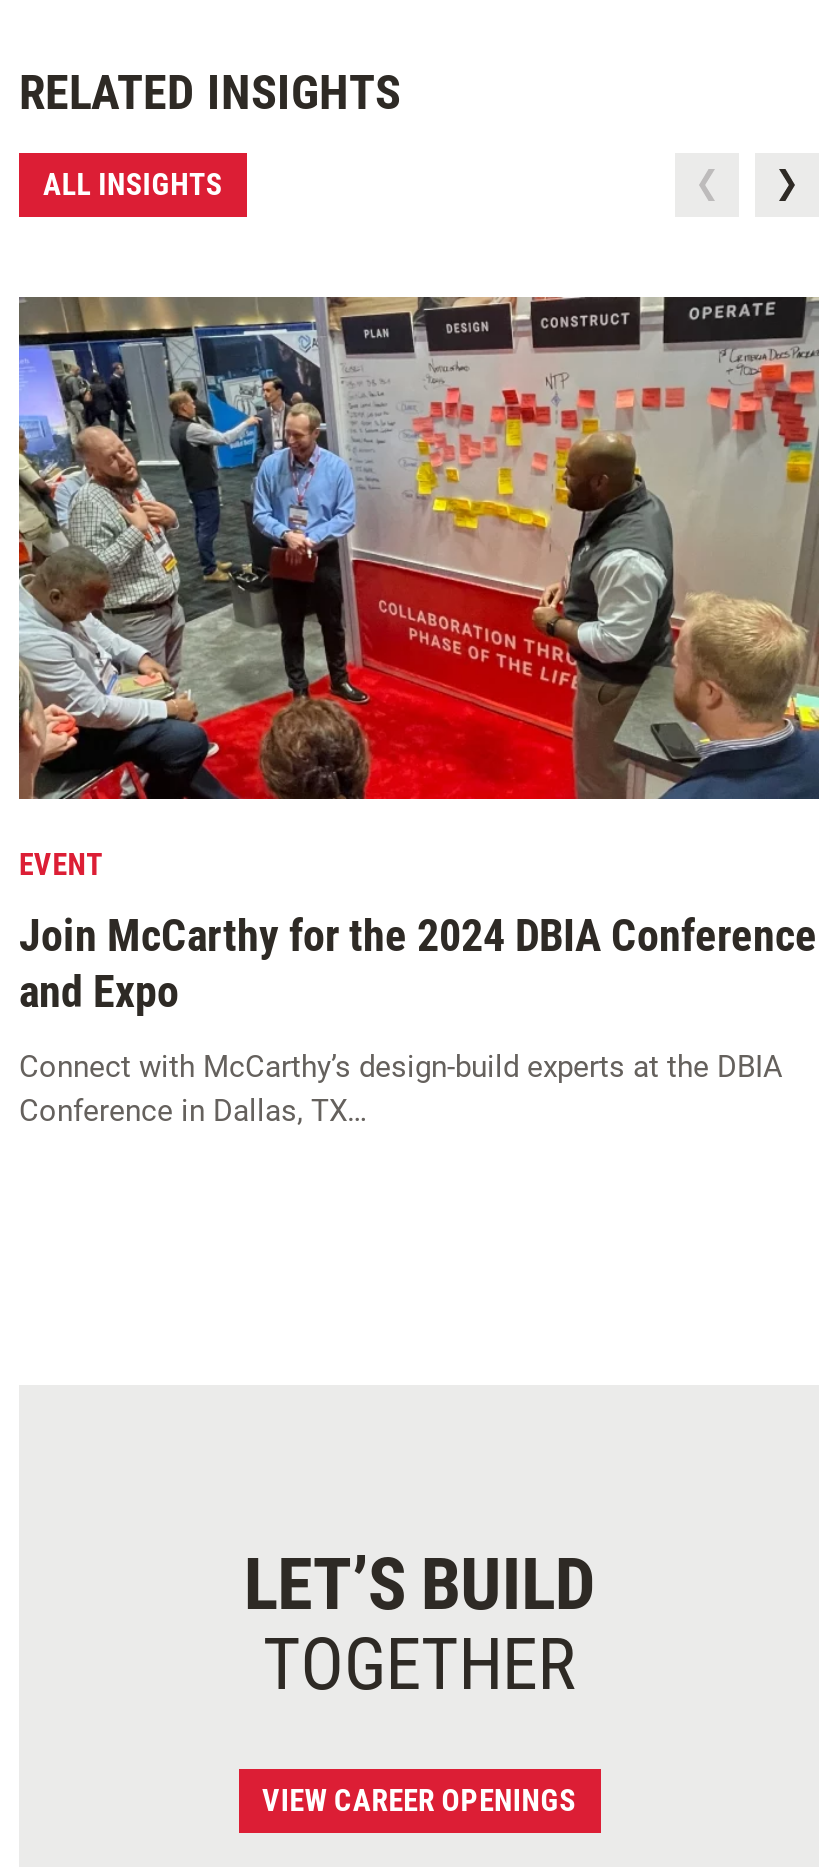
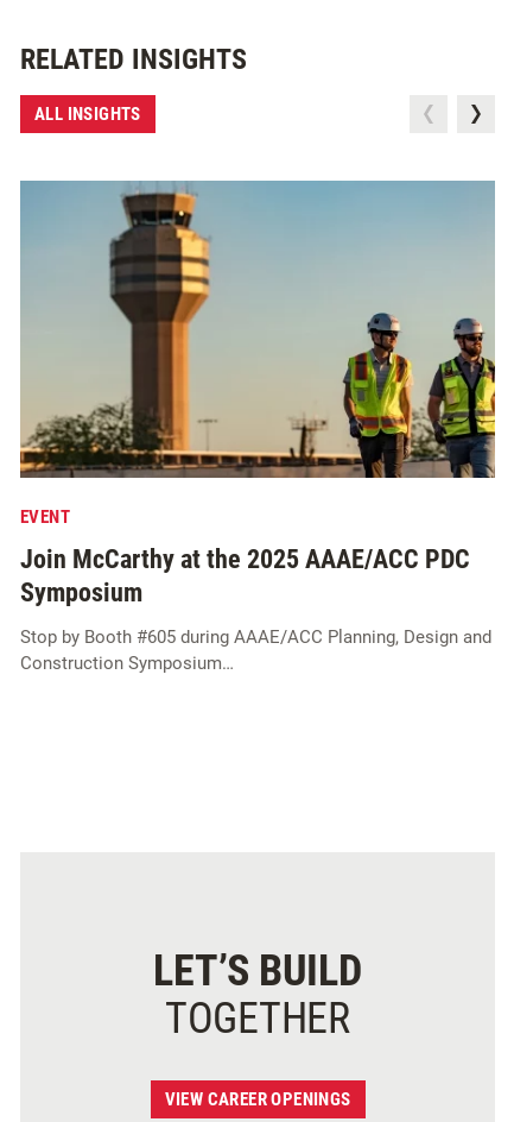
- [image]
+ [image]

- Join McCarthy for the 2024 DBIA Conference
- and Expo
+ Join McCarthy at the 2025 AAAE/ACC PDC
+ Symposium

- Connect with McCarthy’s design-build experts at the DBIA
- Conference in Dallas, TX…
+ Stop by Booth #605 during AAAE/ACC Planning, Design and
+ Construction Symposium…
